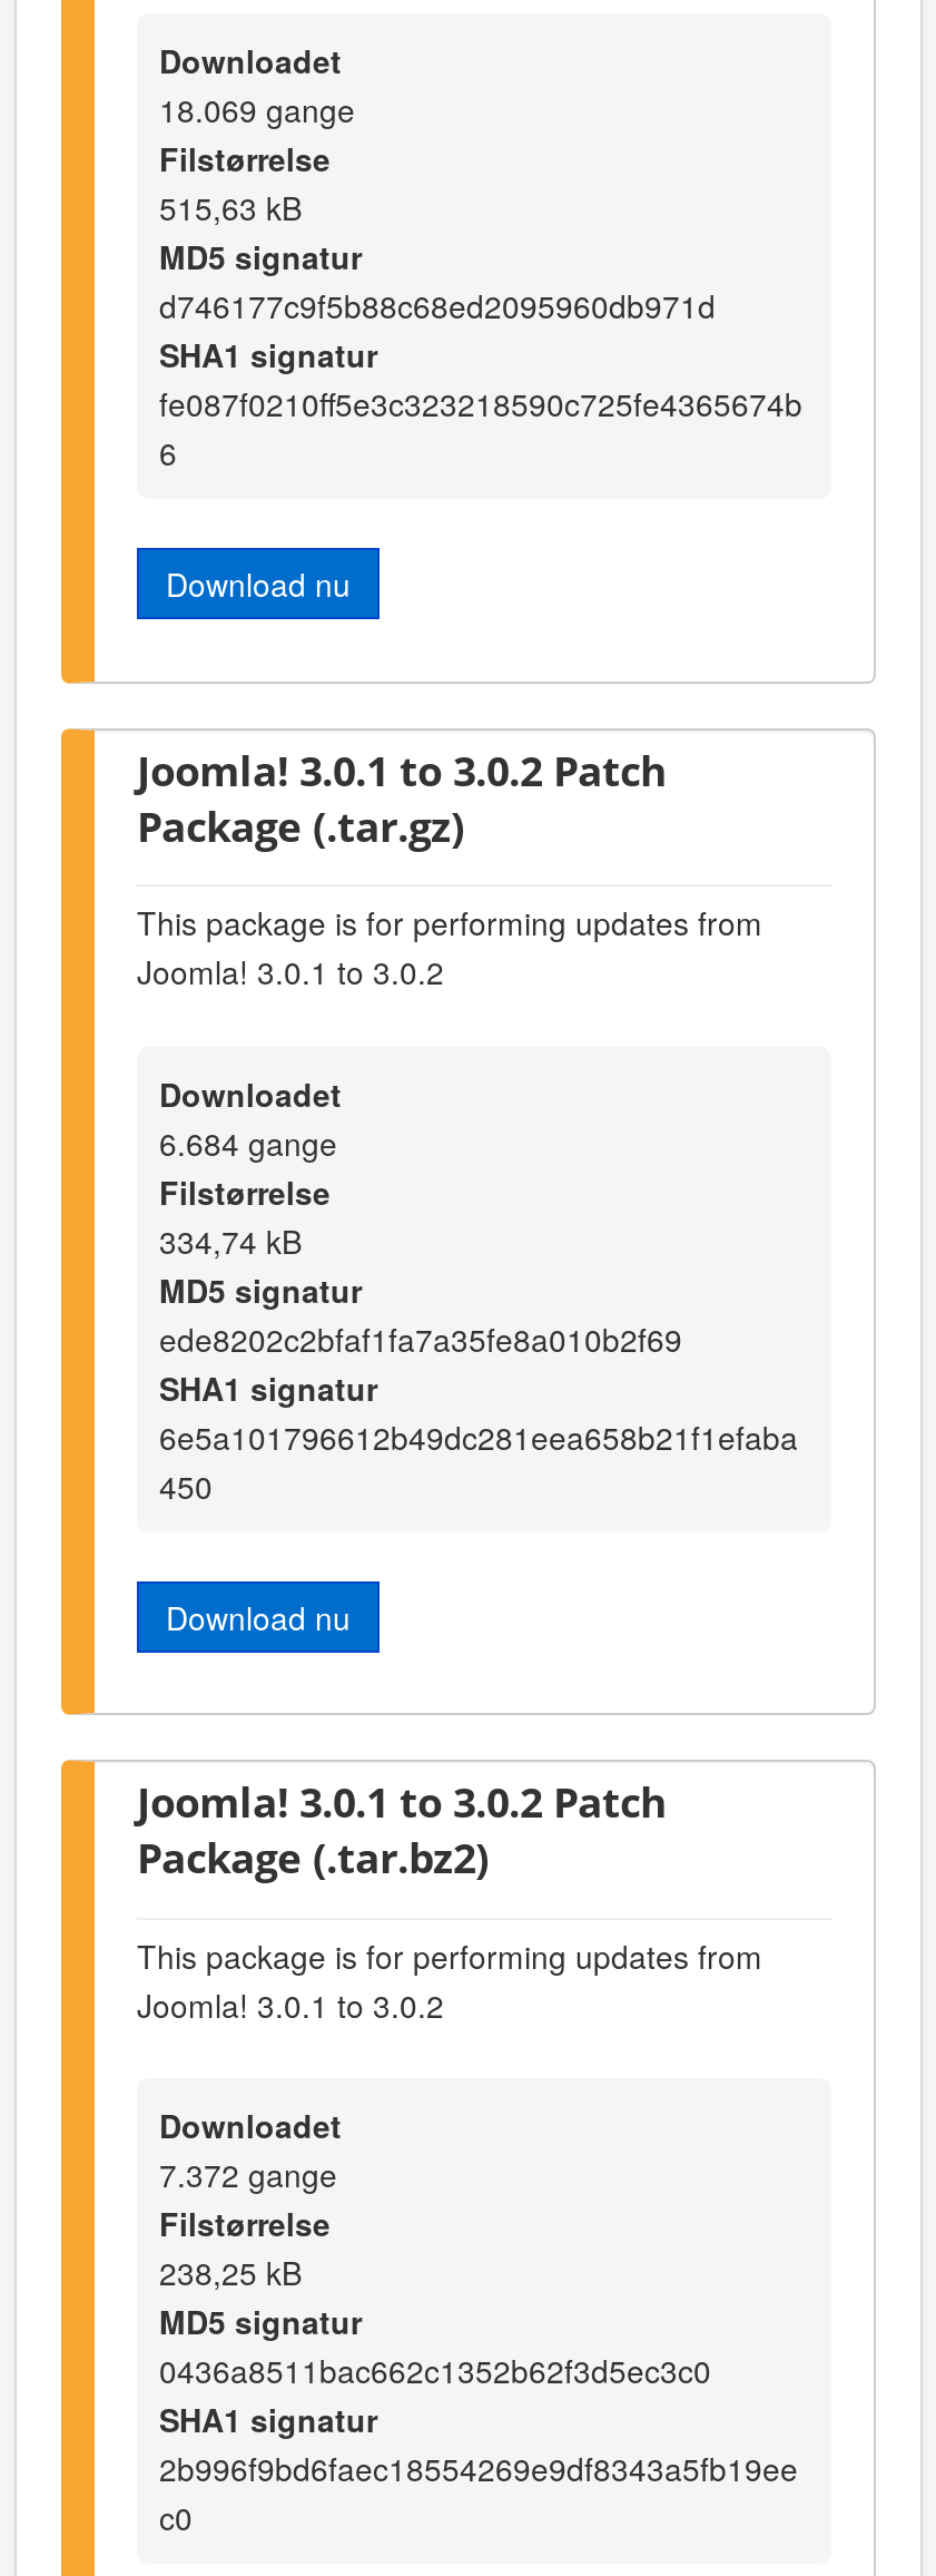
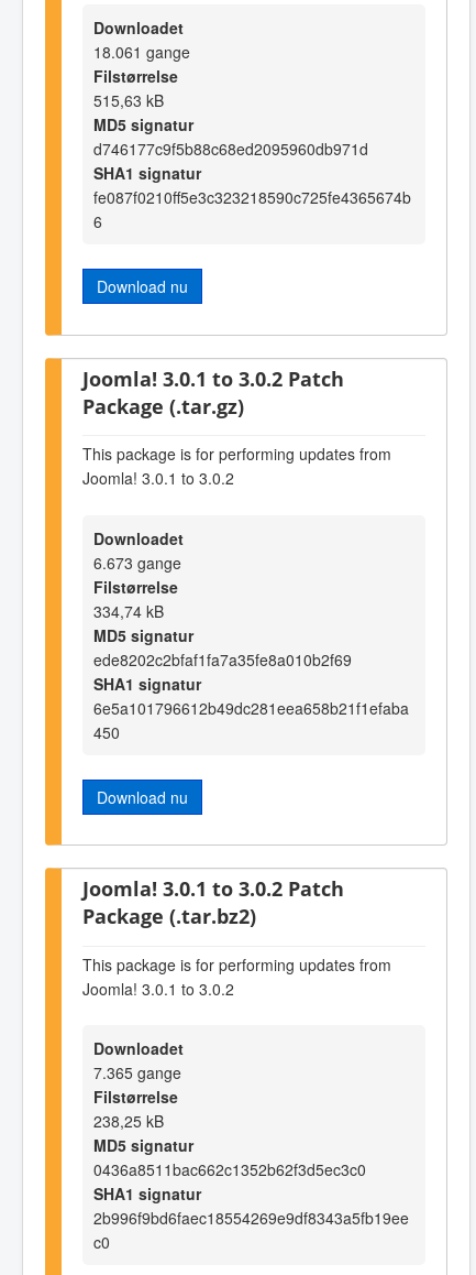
- 18.069 gange
+ 18.061 gange

- 6.684 gange
+ 6.673 gange

- 7.372 gange
+ 7.365 gange
